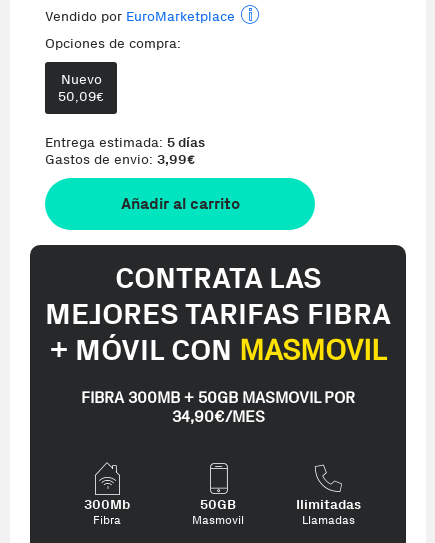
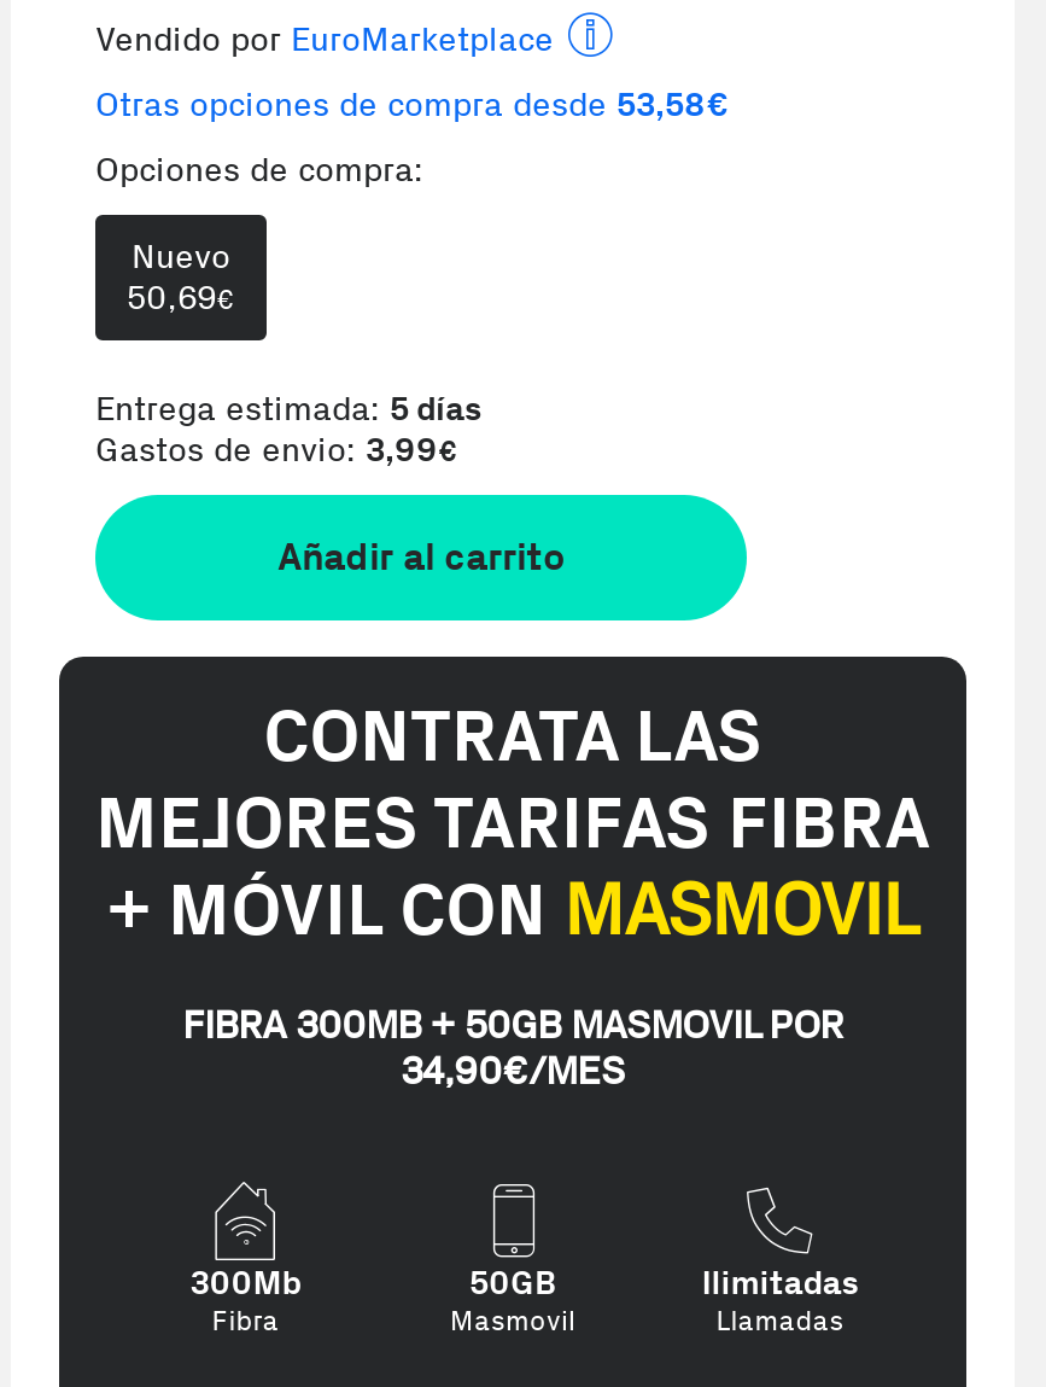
+ Otras opciones de compra desde 53,58€

- 50,09€
+ 50,69€
